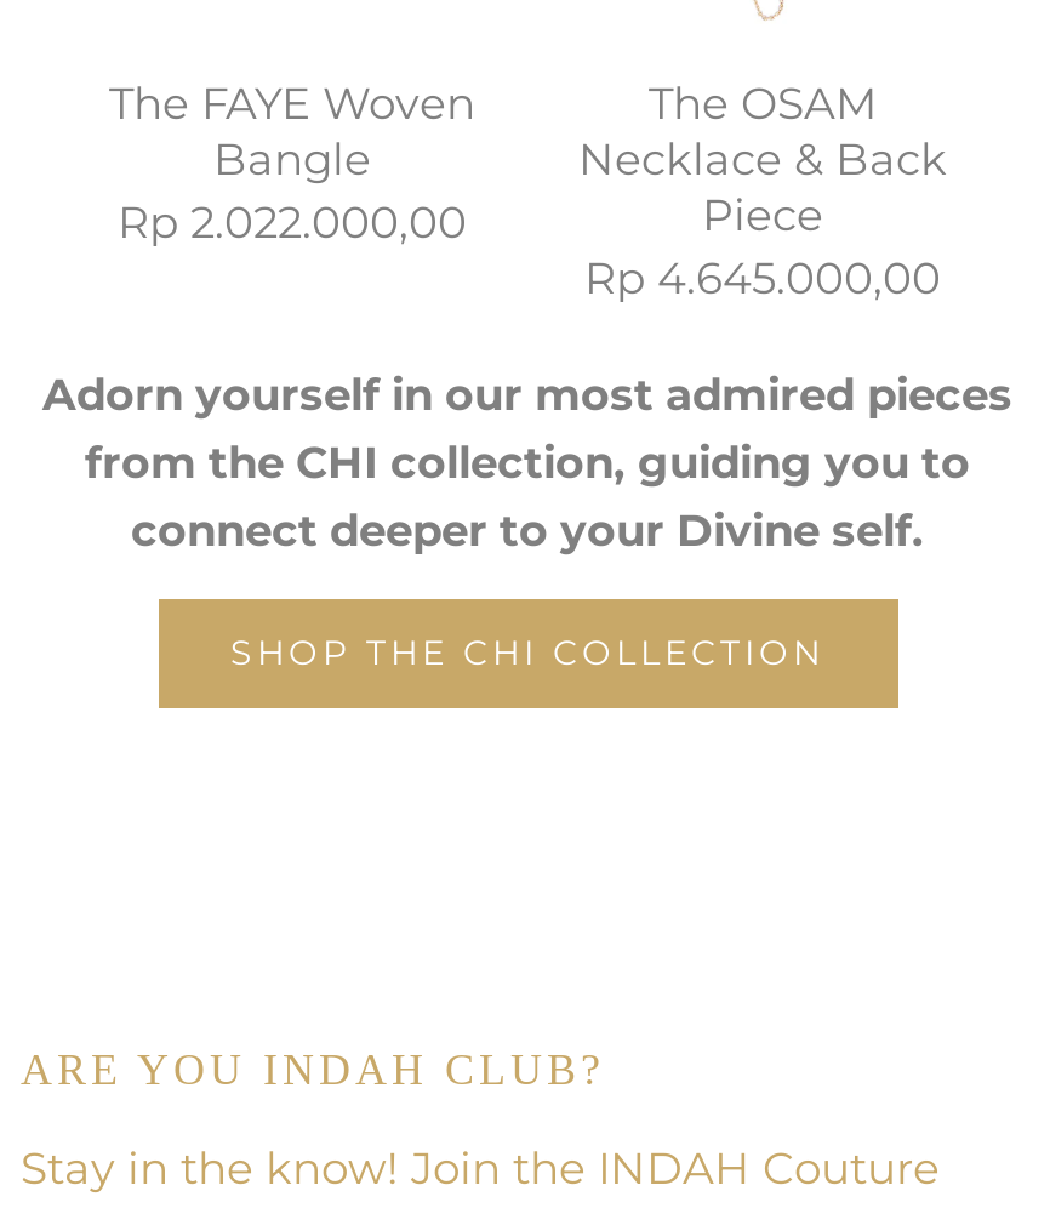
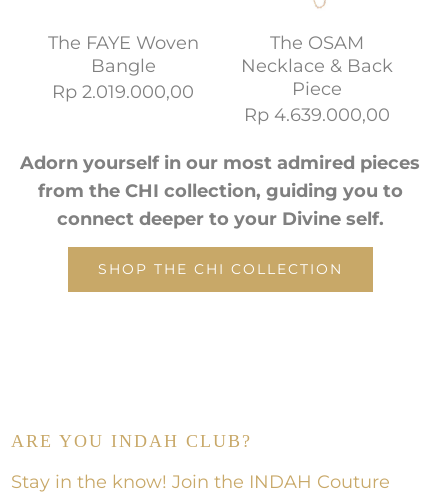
- Rp 2.022.000,00
+ Rp 2.019.000,00

- Rp 4.645.000,00
+ Rp 4.639.000,00
